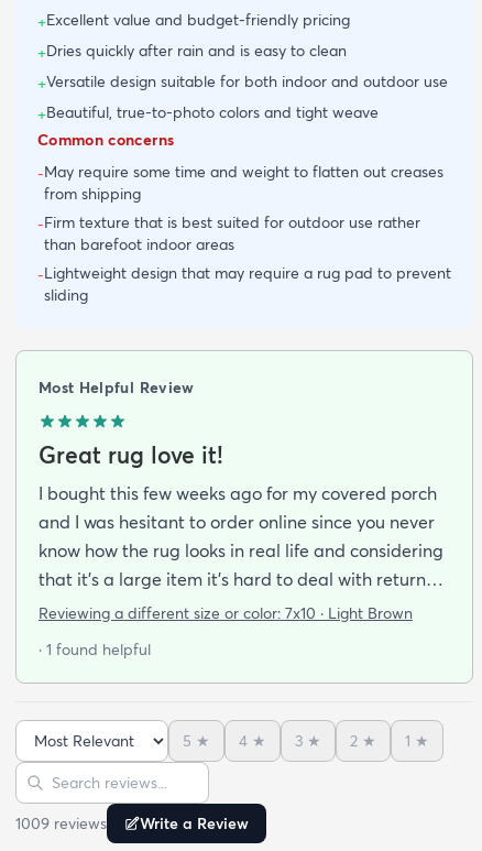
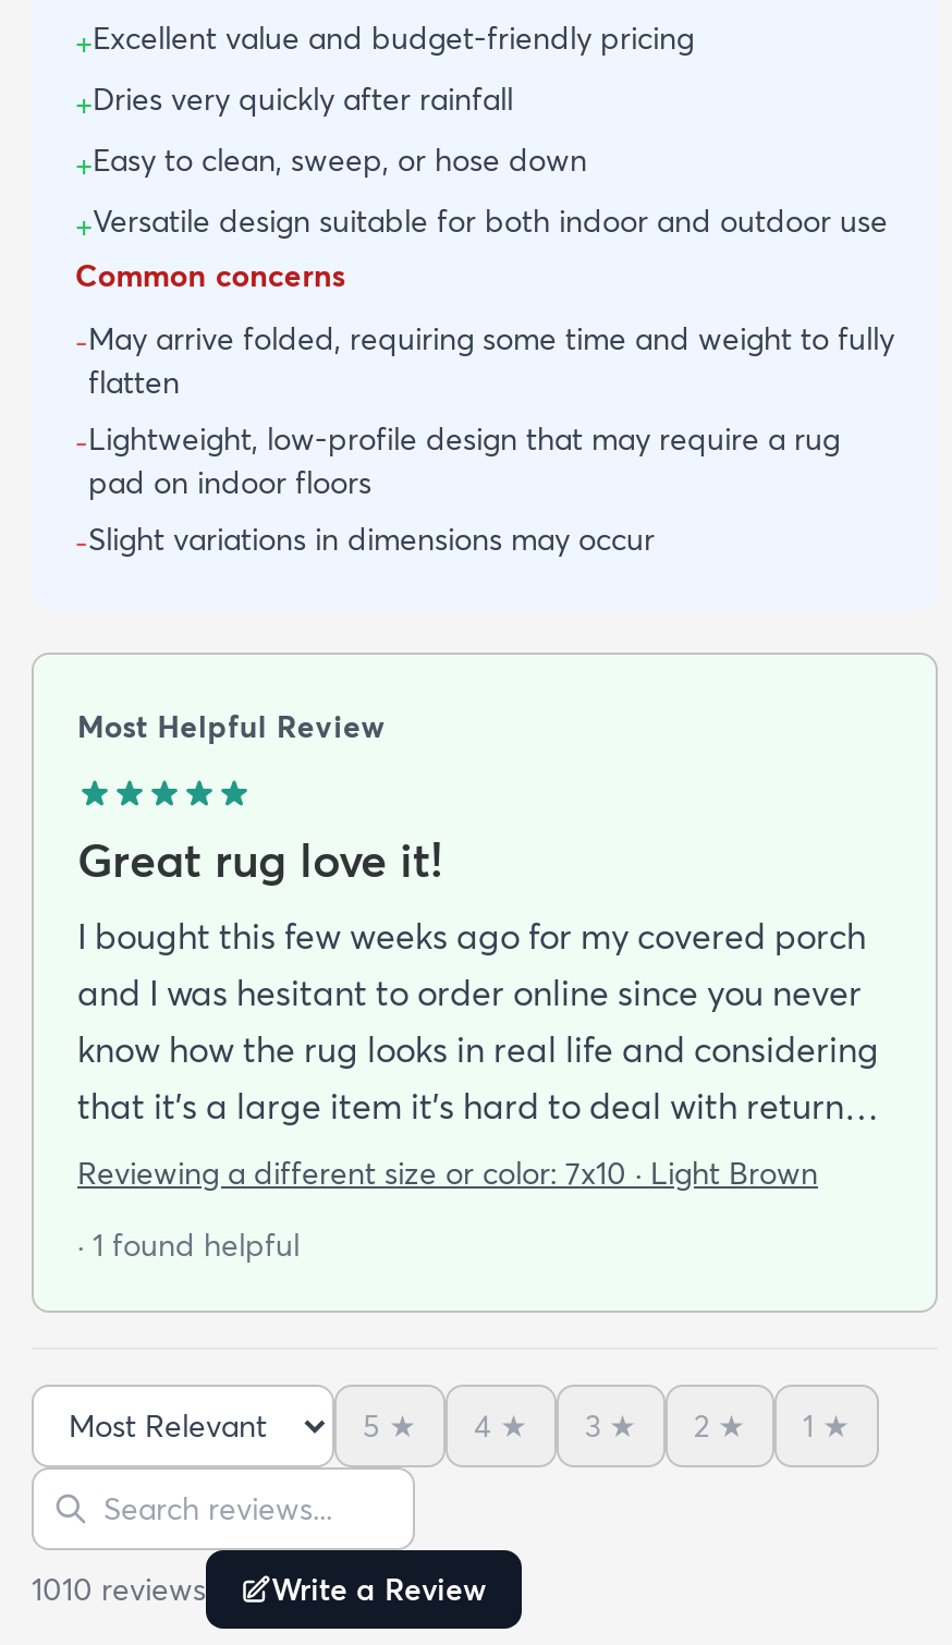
- +Dries quickly after rain and is easy to clean
+ +Dries very quickly after rainfall
+ +Easy to clean, sweep, or hose down

moved down: +Versatile design suitable for both indoor and outdoor use

- +Beautiful, true-to-photo colors and tight weave

- -May require some time and weight to flatten out creases
- from shipping
- -Firm texture that is best suited for outdoor use rather
- than barefoot indoor areas
- -Lightweight design that may require a rug pad to prevent
- sliding
+ -May arrive folded, requiring some time and weight to fully
+ flatten
+ -Lightweight, low-profile design that may require a rug
+ pad on indoor floors
+ -Slight variations in dimensions may occur

- 1009 reviews Write a Review
+ 1010 reviews Write a Review
